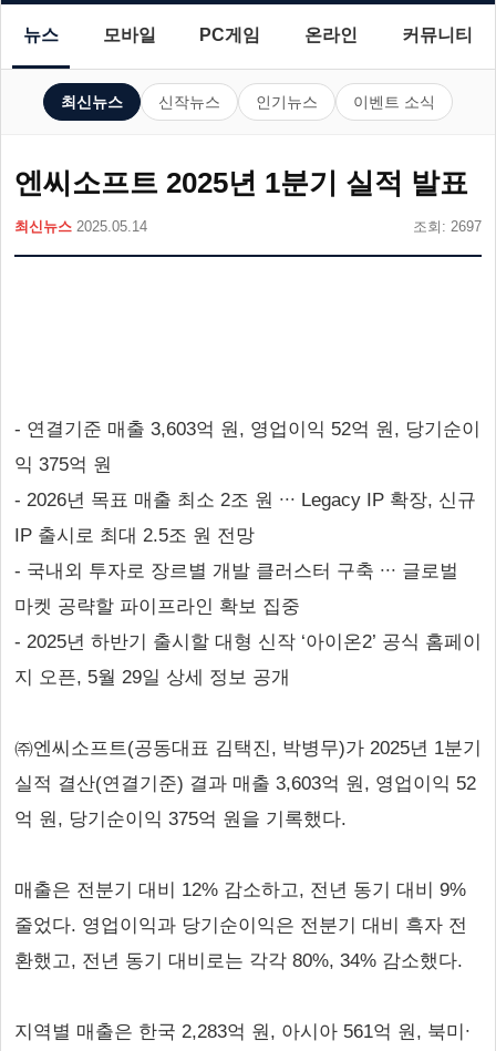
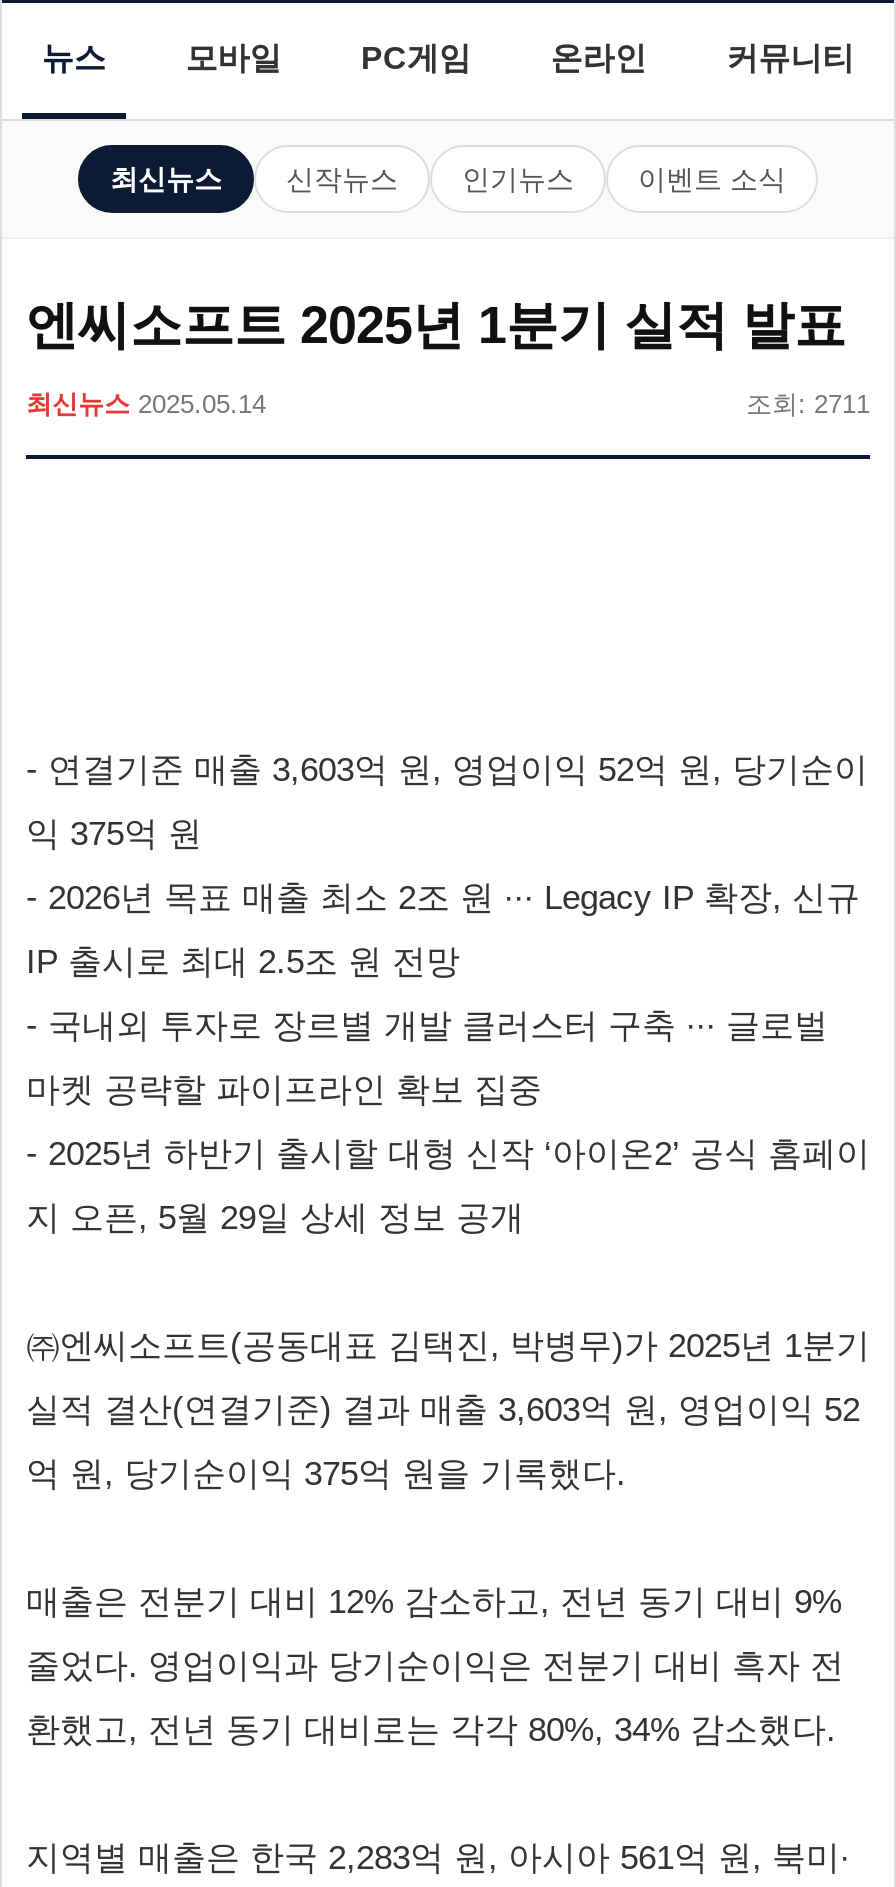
- 조회: 2697
+ 조회: 2711
